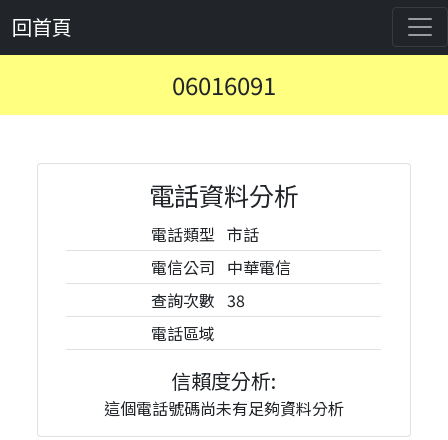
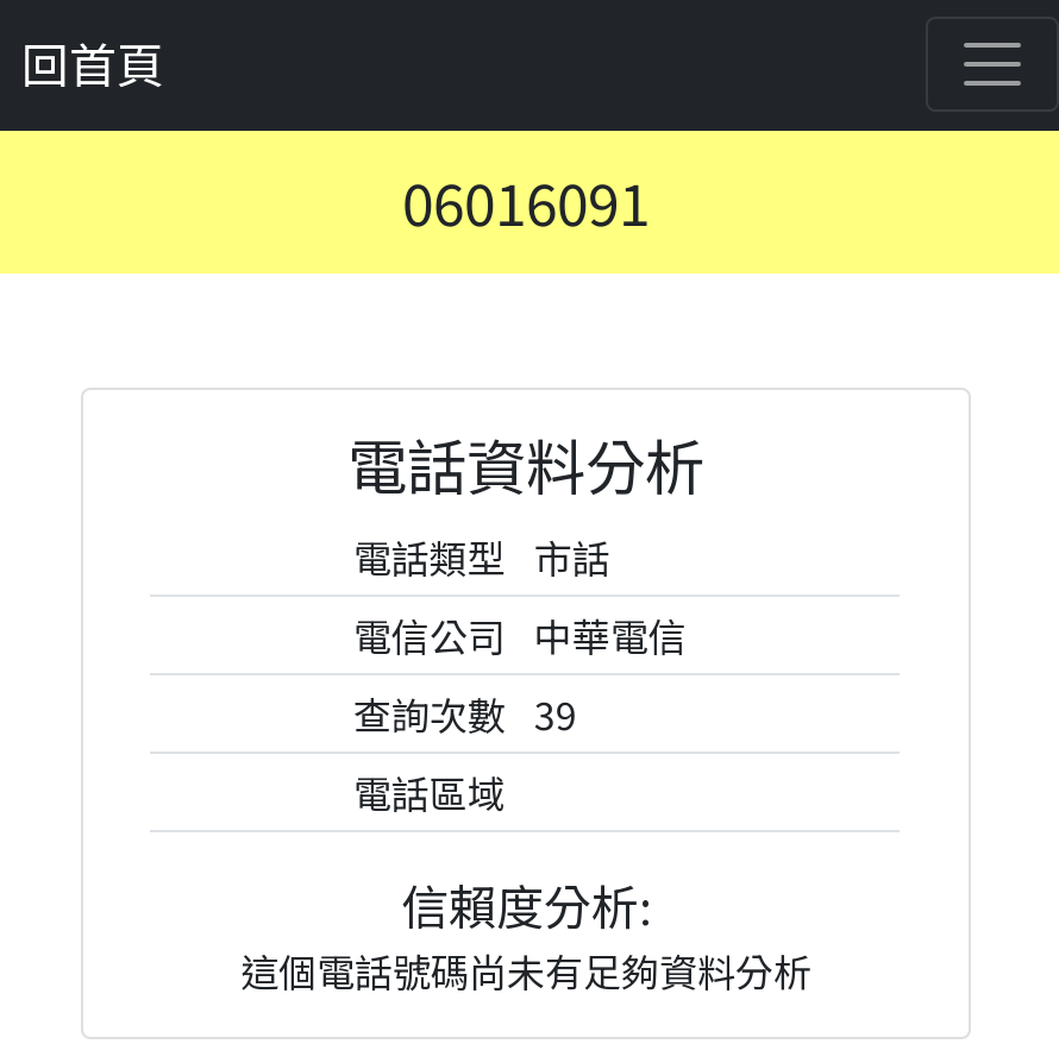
- 查詢次數 38
+ 查詢次數 39
